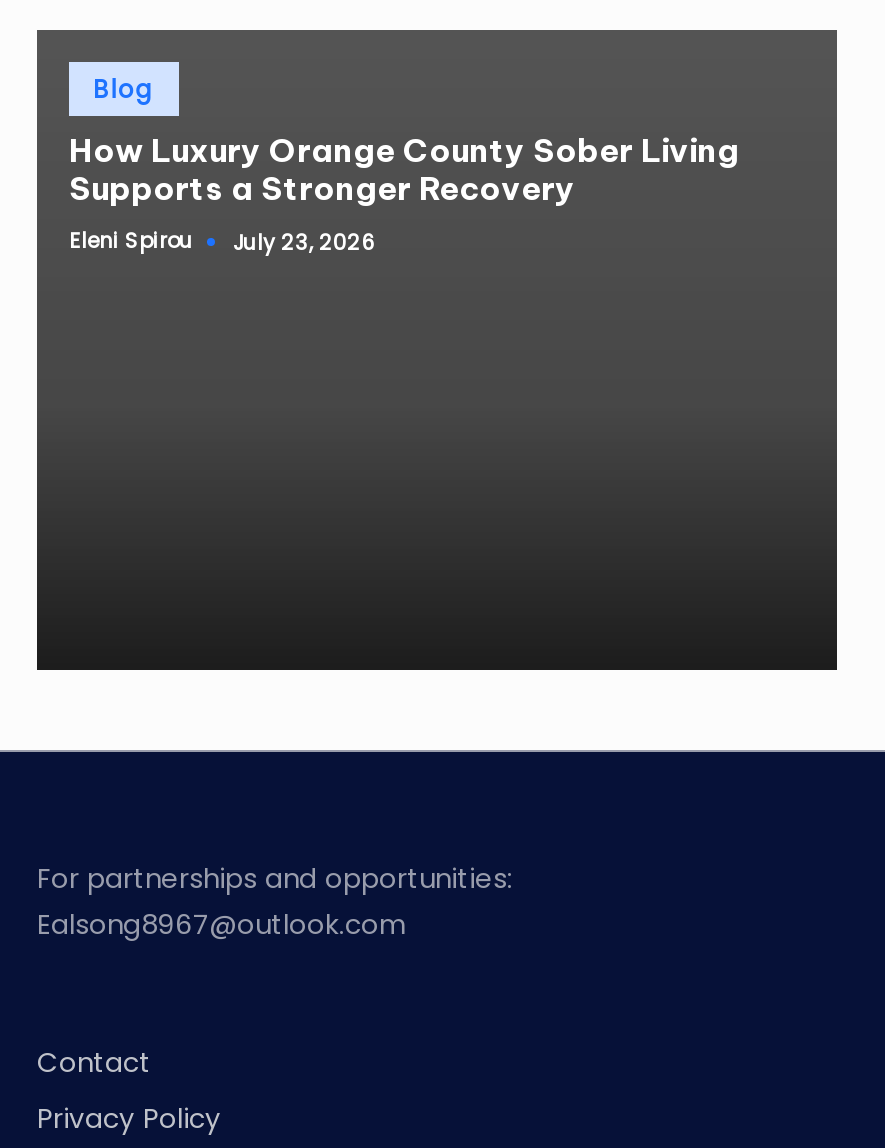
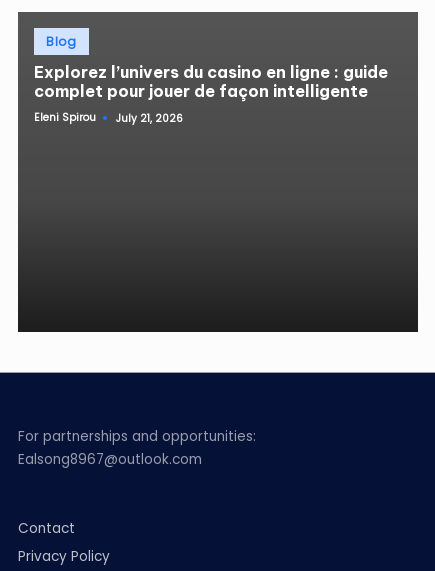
- How Luxury Orange County Sober Living
- Supports a Stronger Recovery
+ Explorez l’univers du casino en ligne : guide
+ complet pour jouer de façon intelligente

- July 23, 2026
+ July 21, 2026
